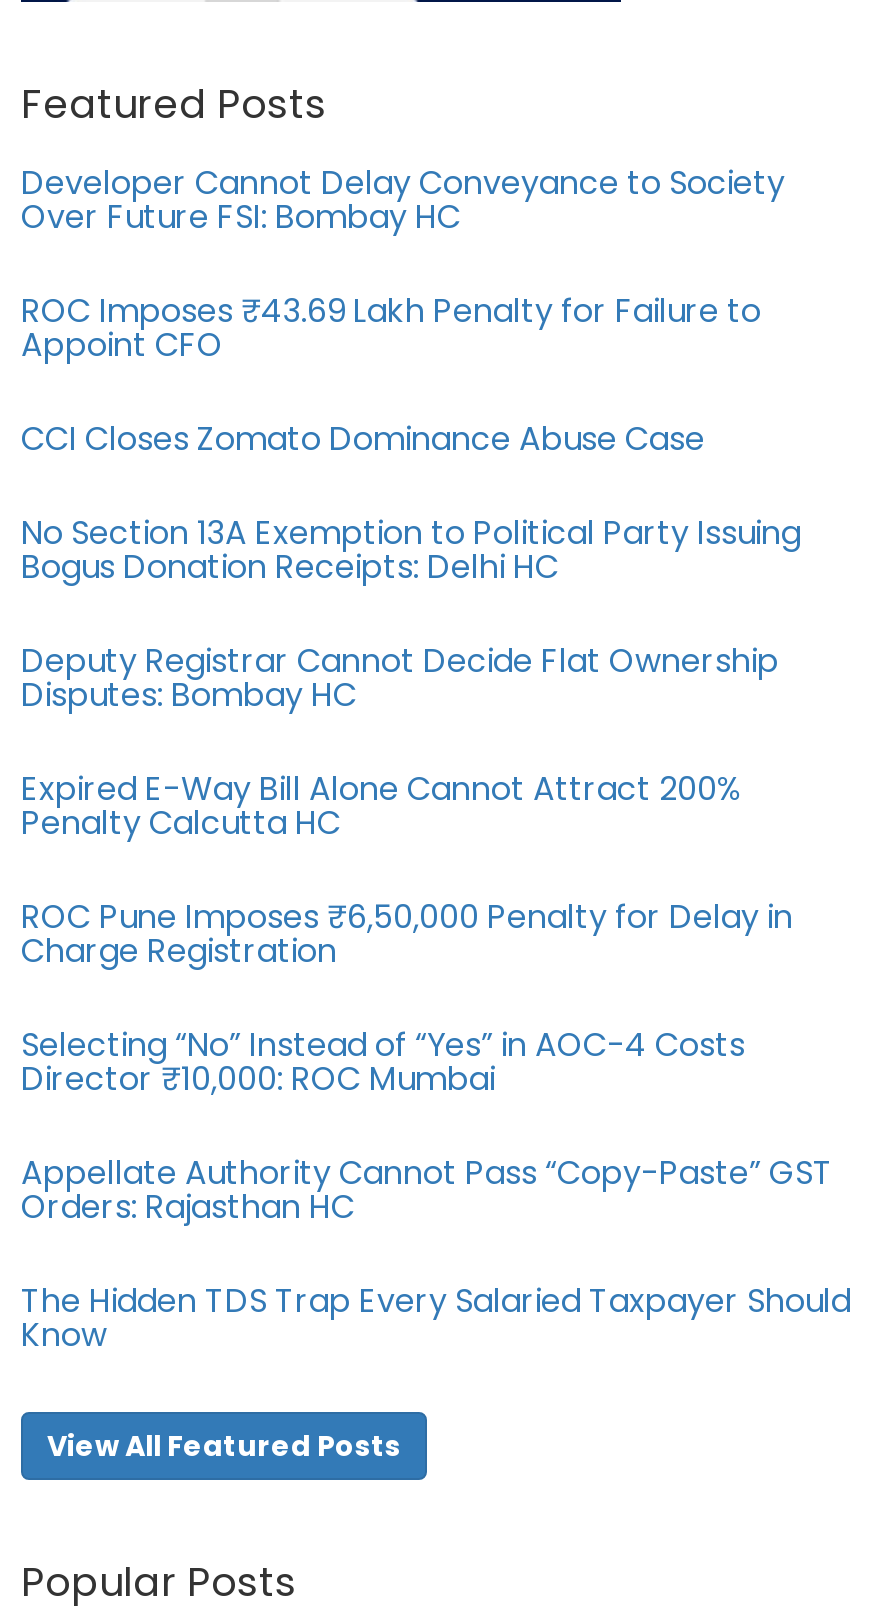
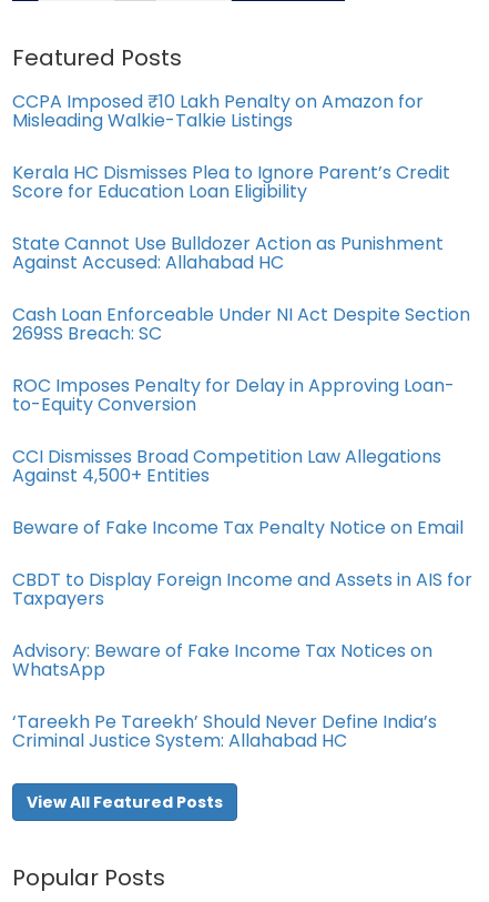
- Developer Cannot Delay Conveyance to Society
- Over Future FSI: Bombay HC
+ CCPA Imposed ₹10 Lakh Penalty on Amazon for
+ Misleading Walkie-Talkie Listings

- ROC Imposes ₹43.69 Lakh Penalty for Failure to
- Appoint CFO
+ Kerala HC Dismisses Plea to Ignore Parent’s Credit
+ Score for Education Loan Eligibility

- CCI Closes Zomato Dominance Abuse Case
+ State Cannot Use Bulldozer Action as Punishment
+ Against Accused: Allahabad HC

- No Section 13A Exemption to Political Party Issuing
- Bogus Donation Receipts: Delhi HC
+ Cash Loan Enforceable Under NI Act Despite Section
+ 269SS Breach: SC

- Deputy Registrar Cannot Decide Flat Ownership
- Disputes: Bombay HC
+ ROC Imposes Penalty for Delay in Approving Loan-
+ to-Equity Conversion

- Expired E-Way Bill Alone Cannot Attract 200%
- Penalty Calcutta HC
+ CCI Dismisses Broad Competition Law Allegations
+ Against 4,500+ Entities

- ROC Pune Imposes ₹6,50,000 Penalty for Delay in
- Charge Registration
+ Beware of Fake Income Tax Penalty Notice on Email

- Selecting “No” Instead of “Yes” in AOC-4 Costs
- Director ₹10,000: ROC Mumbai
+ CBDT to Display Foreign Income and Assets in AIS for
+ Taxpayers

- Appellate Authority Cannot Pass “Copy-Paste” GST
- Orders: Rajasthan HC
+ Advisory: Beware of Fake Income Tax Notices on
+ WhatsApp

- The Hidden TDS Trap Every Salaried Taxpayer Should
- Know
+ ‘Tareekh Pe Tareekh’ Should Never Define India’s
+ Criminal Justice System: Allahabad HC
